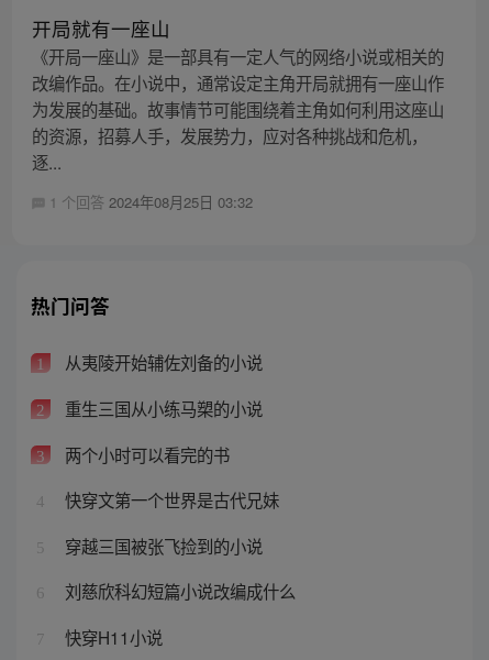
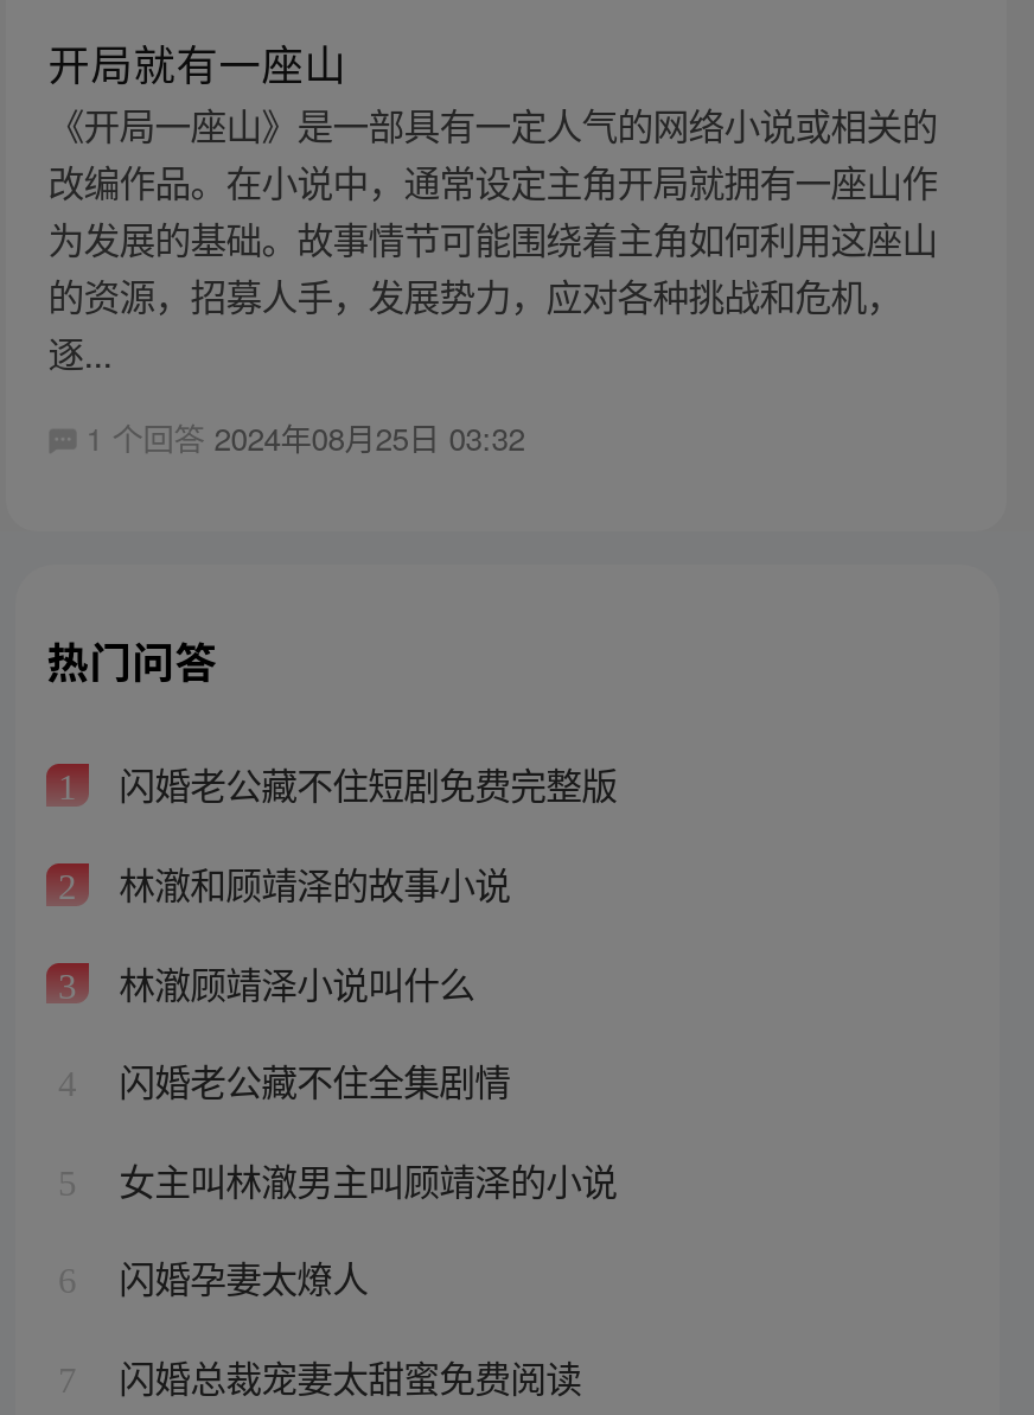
- 从夷陵开始辅佐刘备的小说
+ 闪婚老公藏不住短剧免费完整版

- 重生三国从小练马槊的小说
+ 林澈和顾靖泽的故事小说

- 两个小时可以看完的书
+ 林澈顾靖泽小说叫什么

- 快穿文第一个世界是古代兄妹
+ 闪婚老公藏不住全集剧情

- 穿越三国被张飞捡到的小说
+ 女主叫林澈男主叫顾靖泽的小说

- 刘慈欣科幻短篇小说改编成什么
+ 闪婚孕妻太燎人

- 快穿H11小说
+ 闪婚总裁宠妻太甜蜜免费阅读
